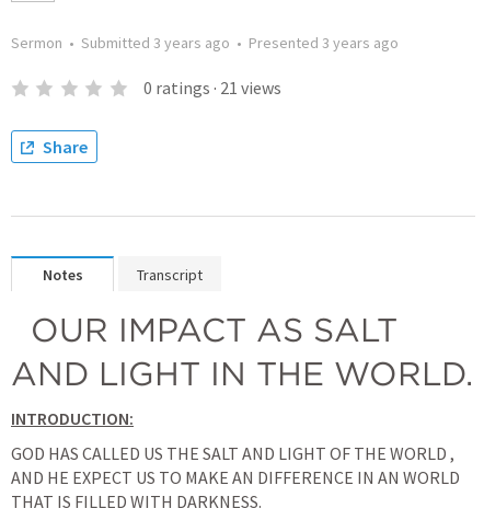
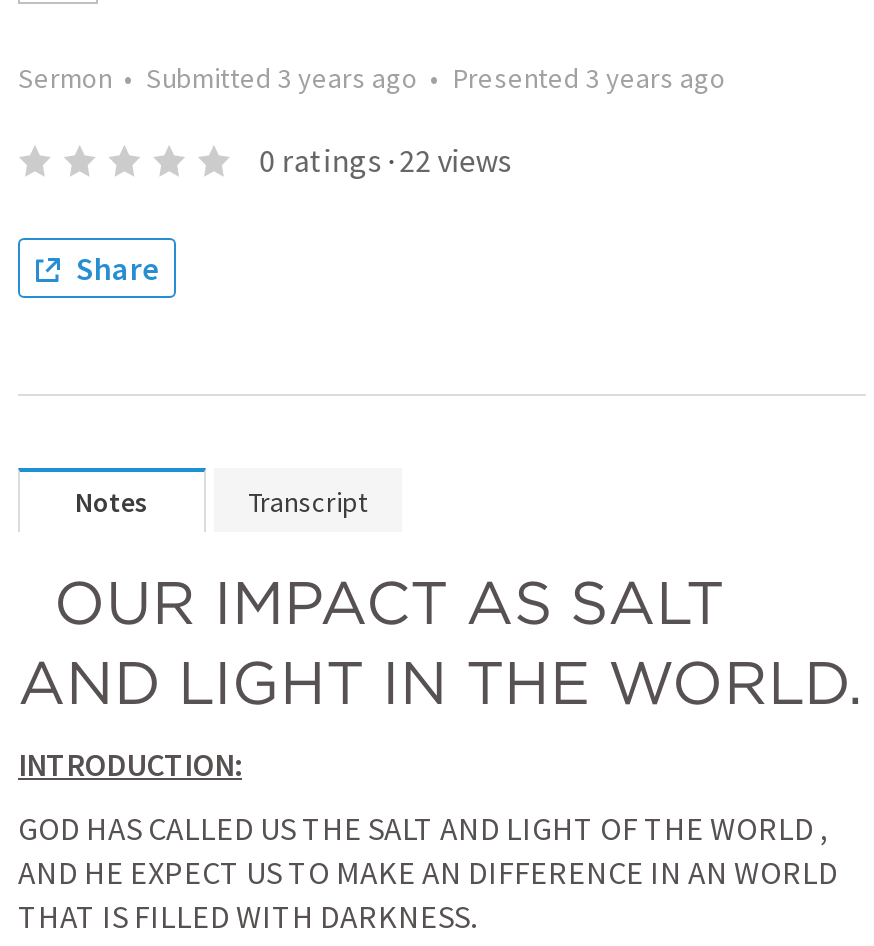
- 0 ratings · 21 views
+ 0 ratings · 22 views
